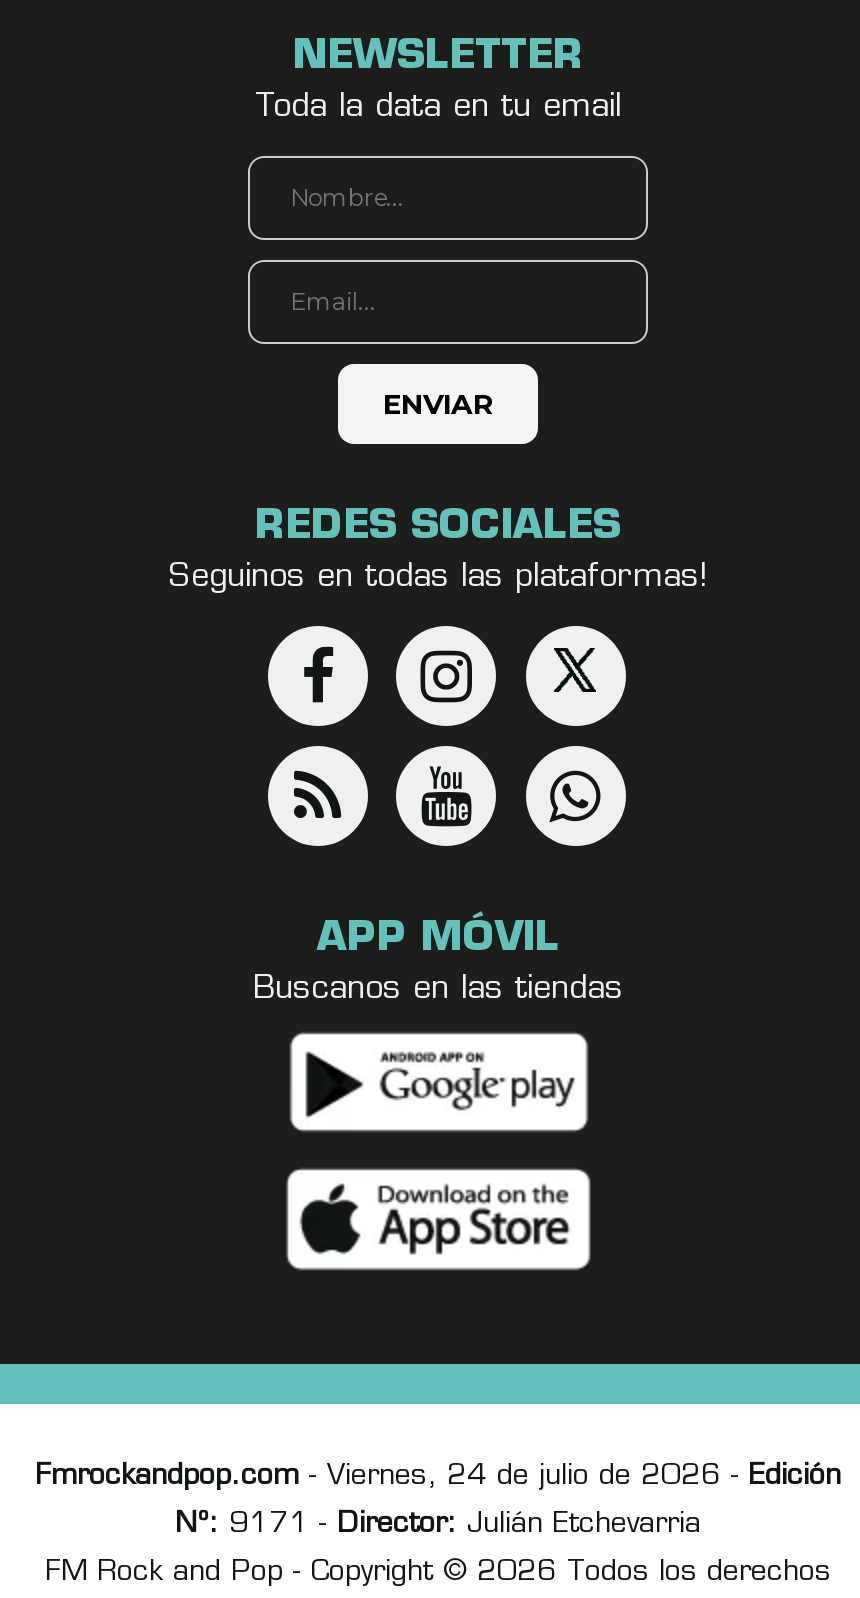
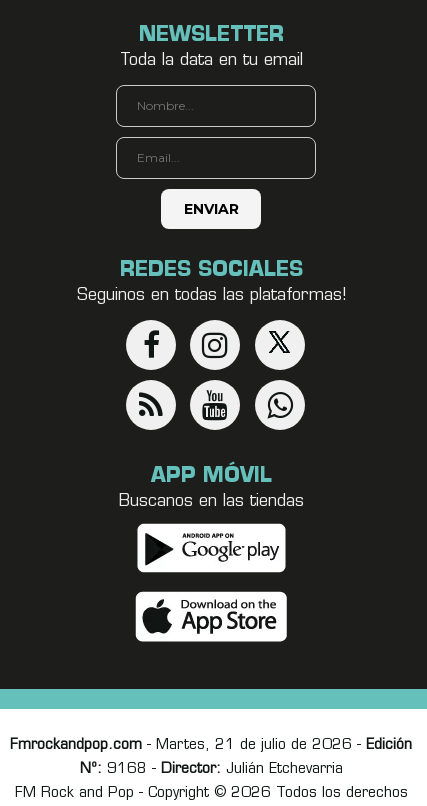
- Fmrockandpop.com - Viernes, 24 de julio de 2026 - Edición
+ Fmrockandpop.com - Martes, 21 de julio de 2026 - Edición

- Nº: 9171 - Director: Julián Etchevarria
+ Nº: 9168 - Director: Julián Etchevarria
